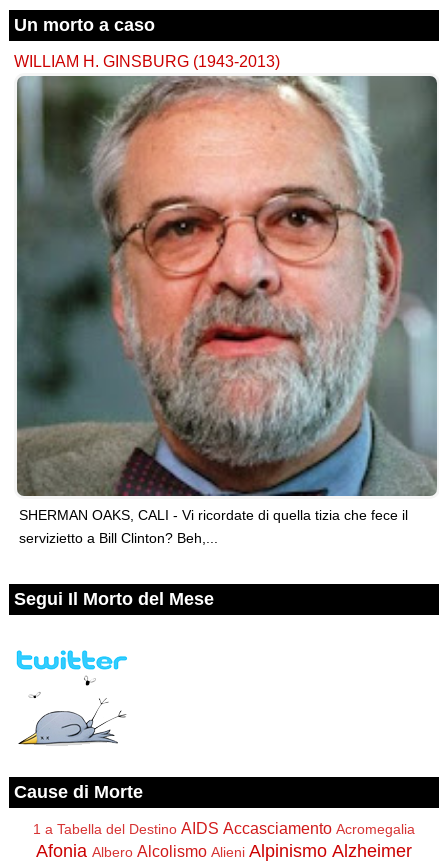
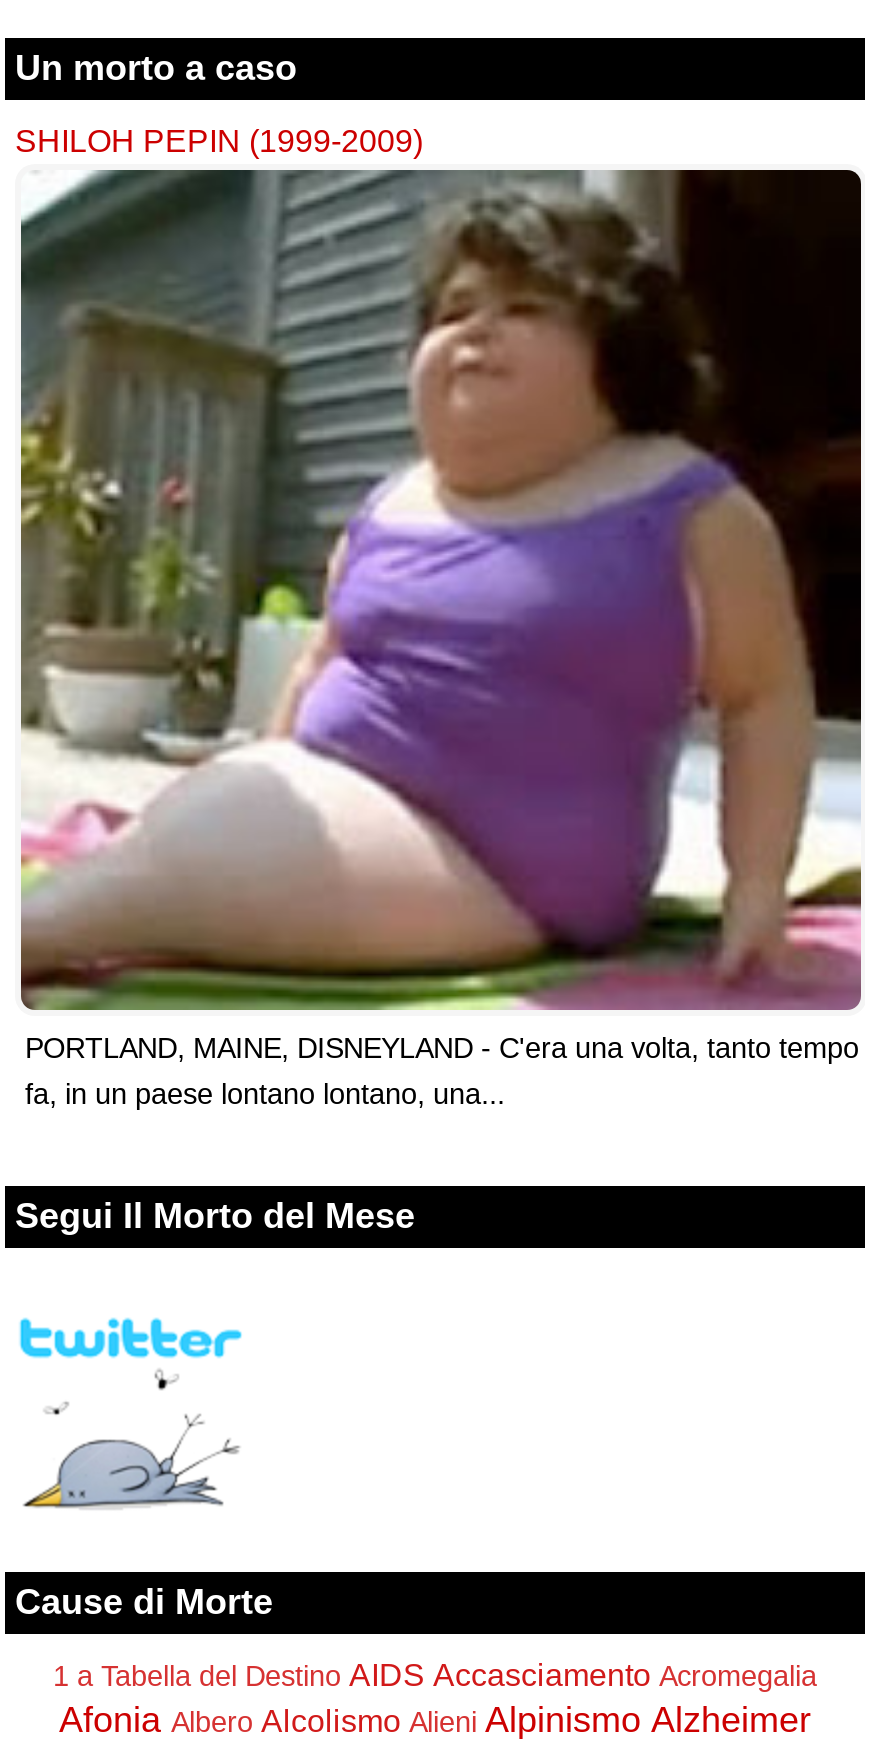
- WILLIAM H. GINSBURG (1943-2013)
+ SHILOH PEPIN (1999-2009)

- [image]
- SHERMAN OAKS, CALI - Vi ricordate di quella tizia che fece il
- servizietto a Bill Clinton? Beh,...
+ [image]
+ PORTLAND, MAINE, DISNEYLAND - C'era una volta, tanto tempo
+ fa, in un paese lontano lontano, una...
